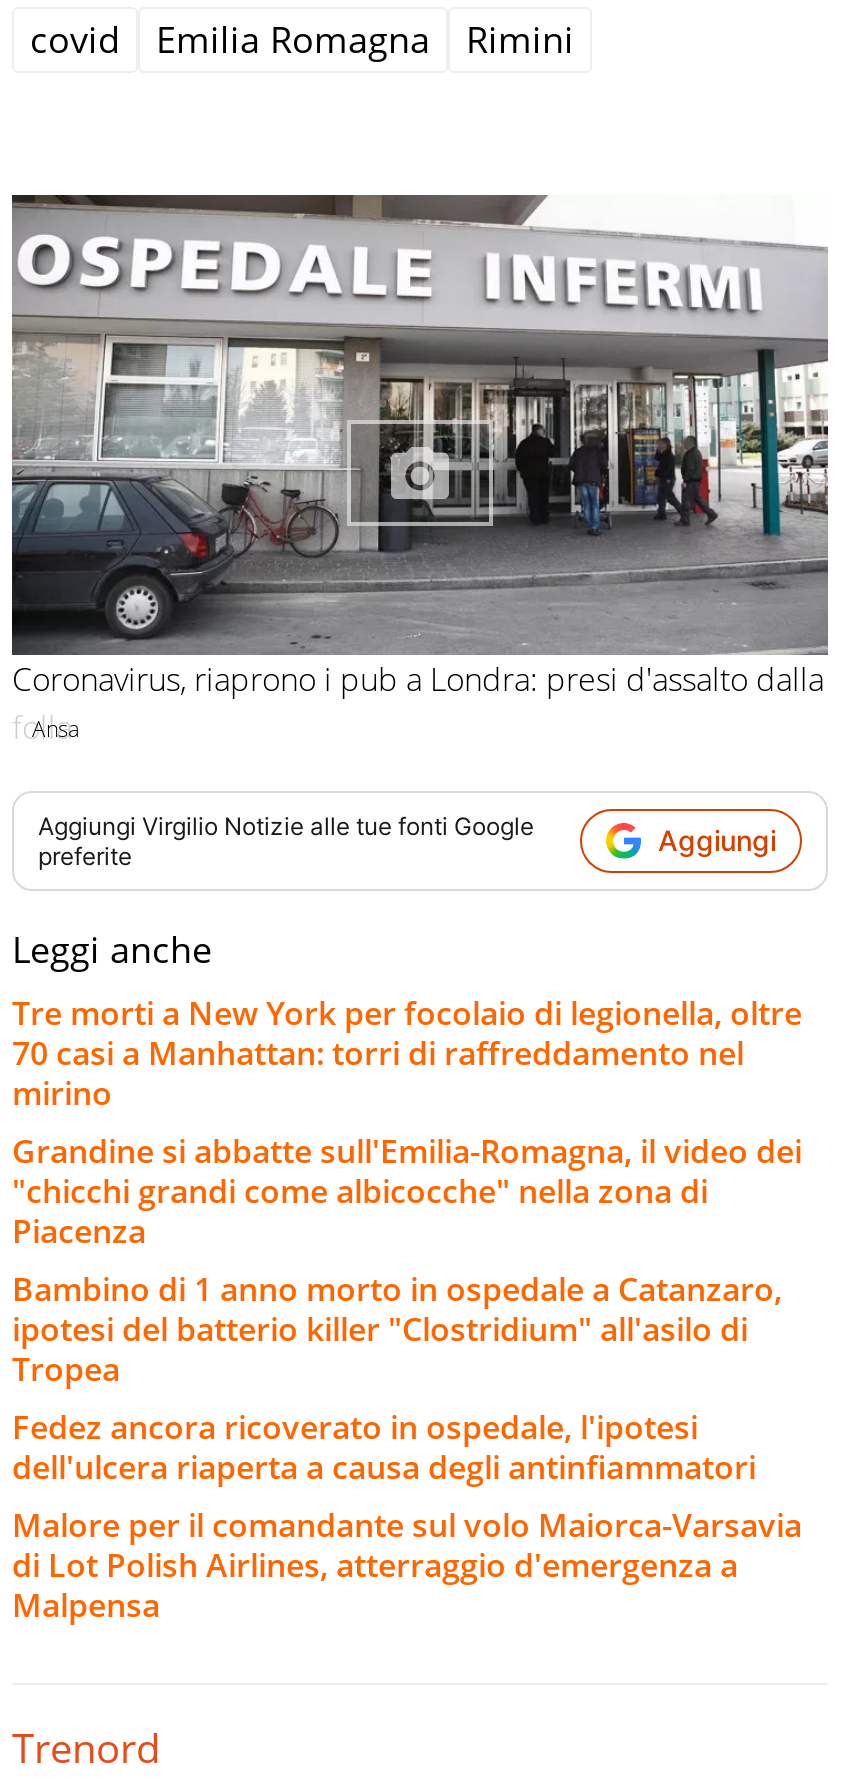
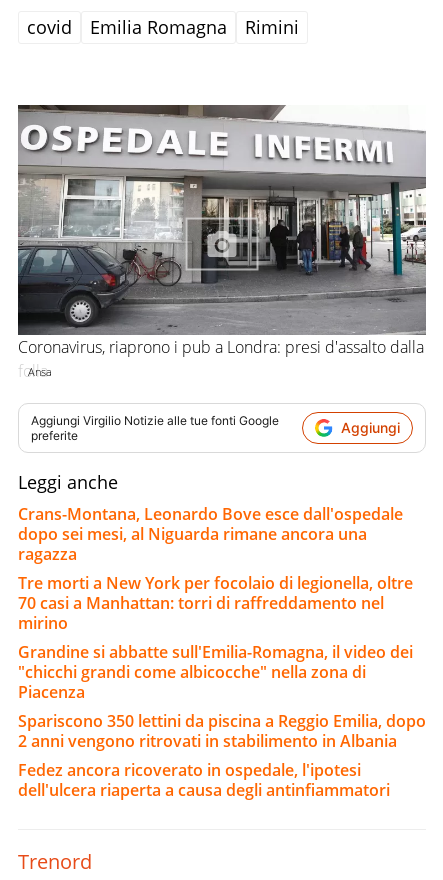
+ Crans-Montana, Leonardo Bove esce dall'ospedale
+ dopo sei mesi, al Niguarda rimane ancora una
+ ragazza

moved down: Tre morti a New York per focolaio di legionella, oltre | 70 casi a Manhattan: torri di raffreddamento nel | mirino | Grandine si abbatte sull'Emilia-Romagna, il video dei | "chicchi grandi come albicocche" nella zona di | Piacenza

- Bambino di 1 anno morto in ospedale a Catanzaro,
- ipotesi del batterio killer "Clostridium" all'asilo di
- Tropea
+ Spariscono 350 lettini da piscina a Reggio Emilia, dopo
+ 2 anni vengono ritrovati in stabilimento in Albania

moved down: Fedez ancora ricoverato in ospedale, l'ipotesi | dell'ulcera riaperta a causa degli antinfiammatori

- Malore per il comandante sul volo Maiorca-Varsavia
- di Lot Polish Airlines, atterraggio d'emergenza a
- Malpensa
